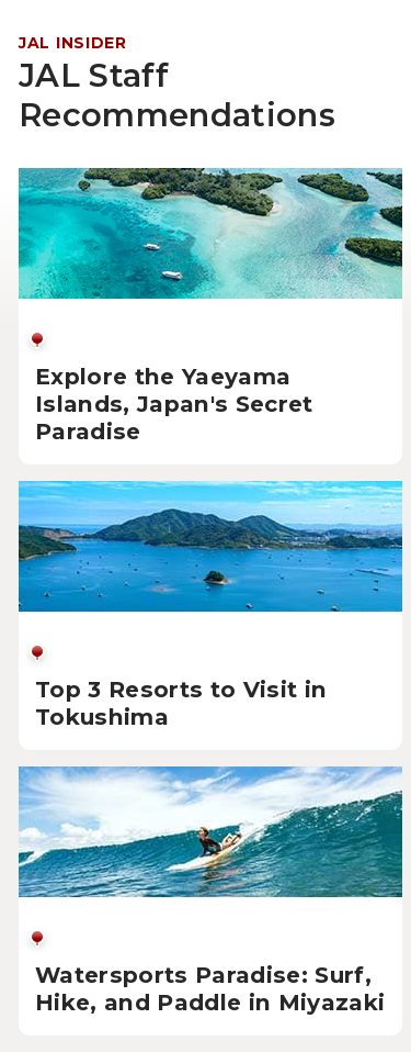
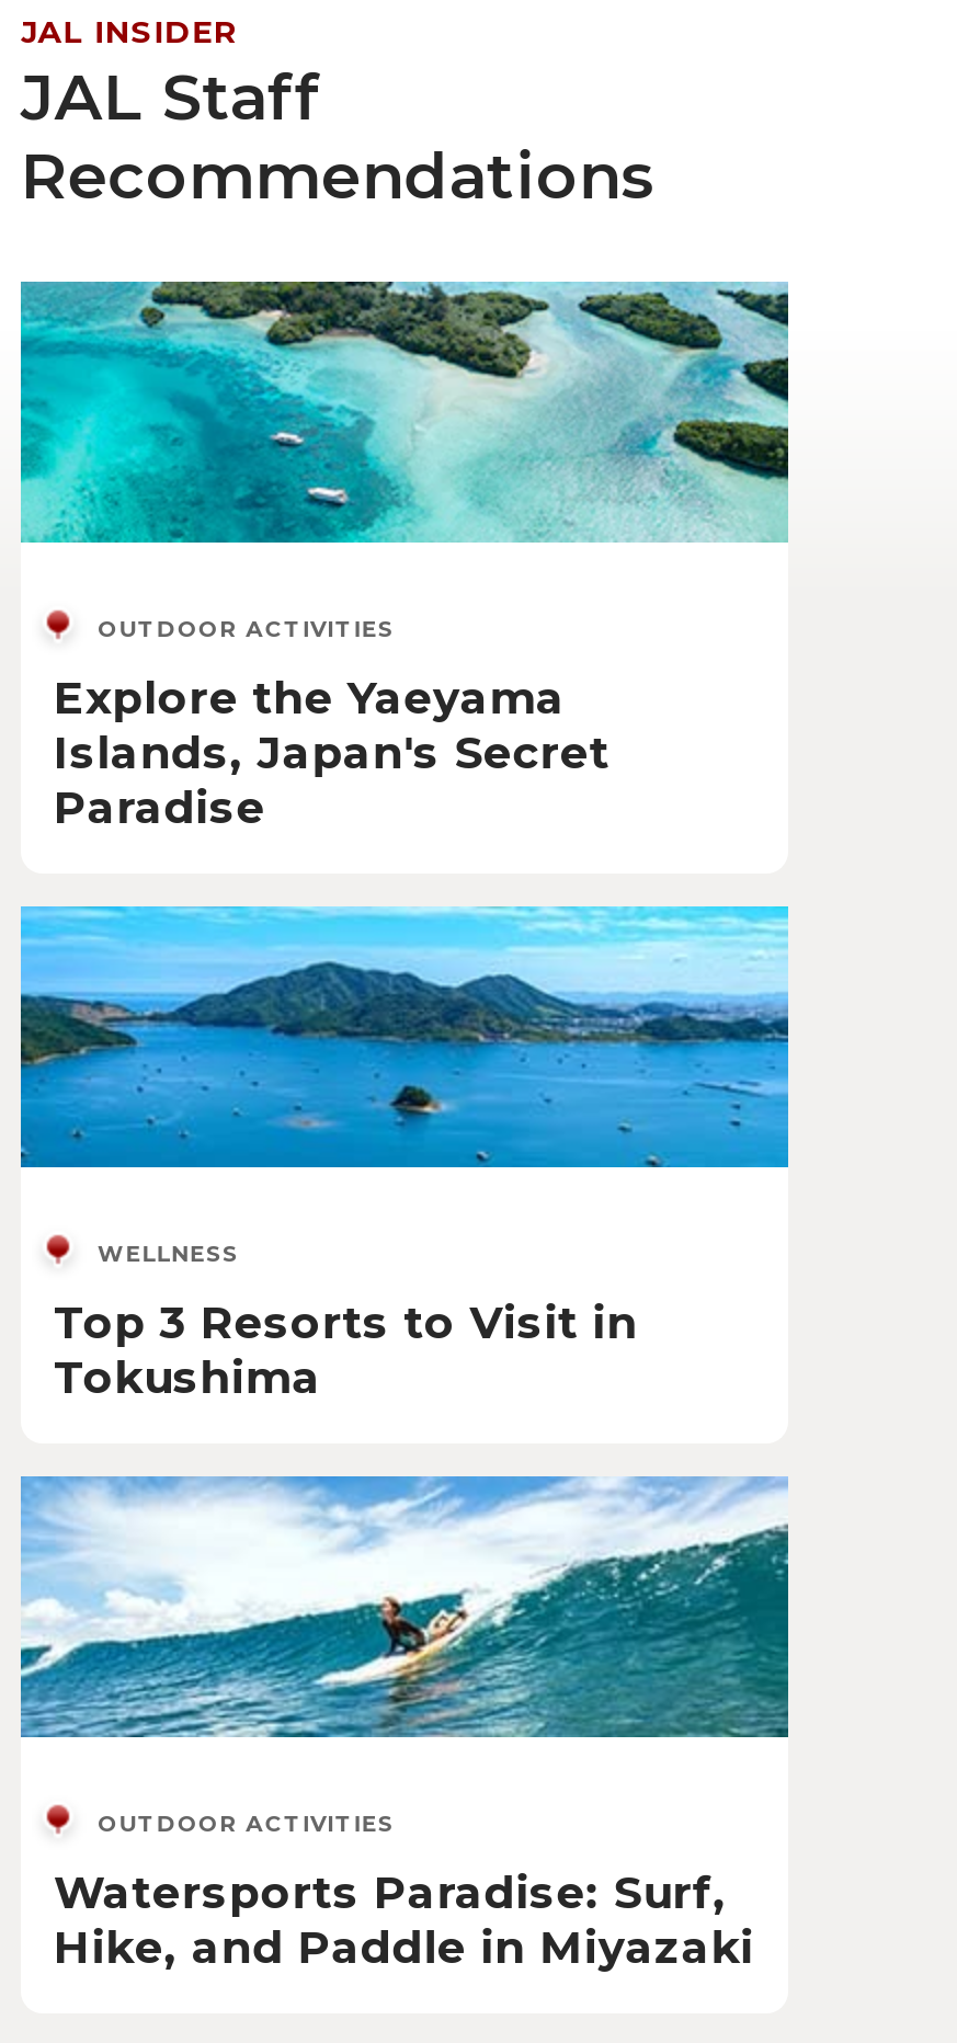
+ OUTDOOR ACTIVITIES

+ WELLNESS

+ OUTDOOR ACTIVITIES
